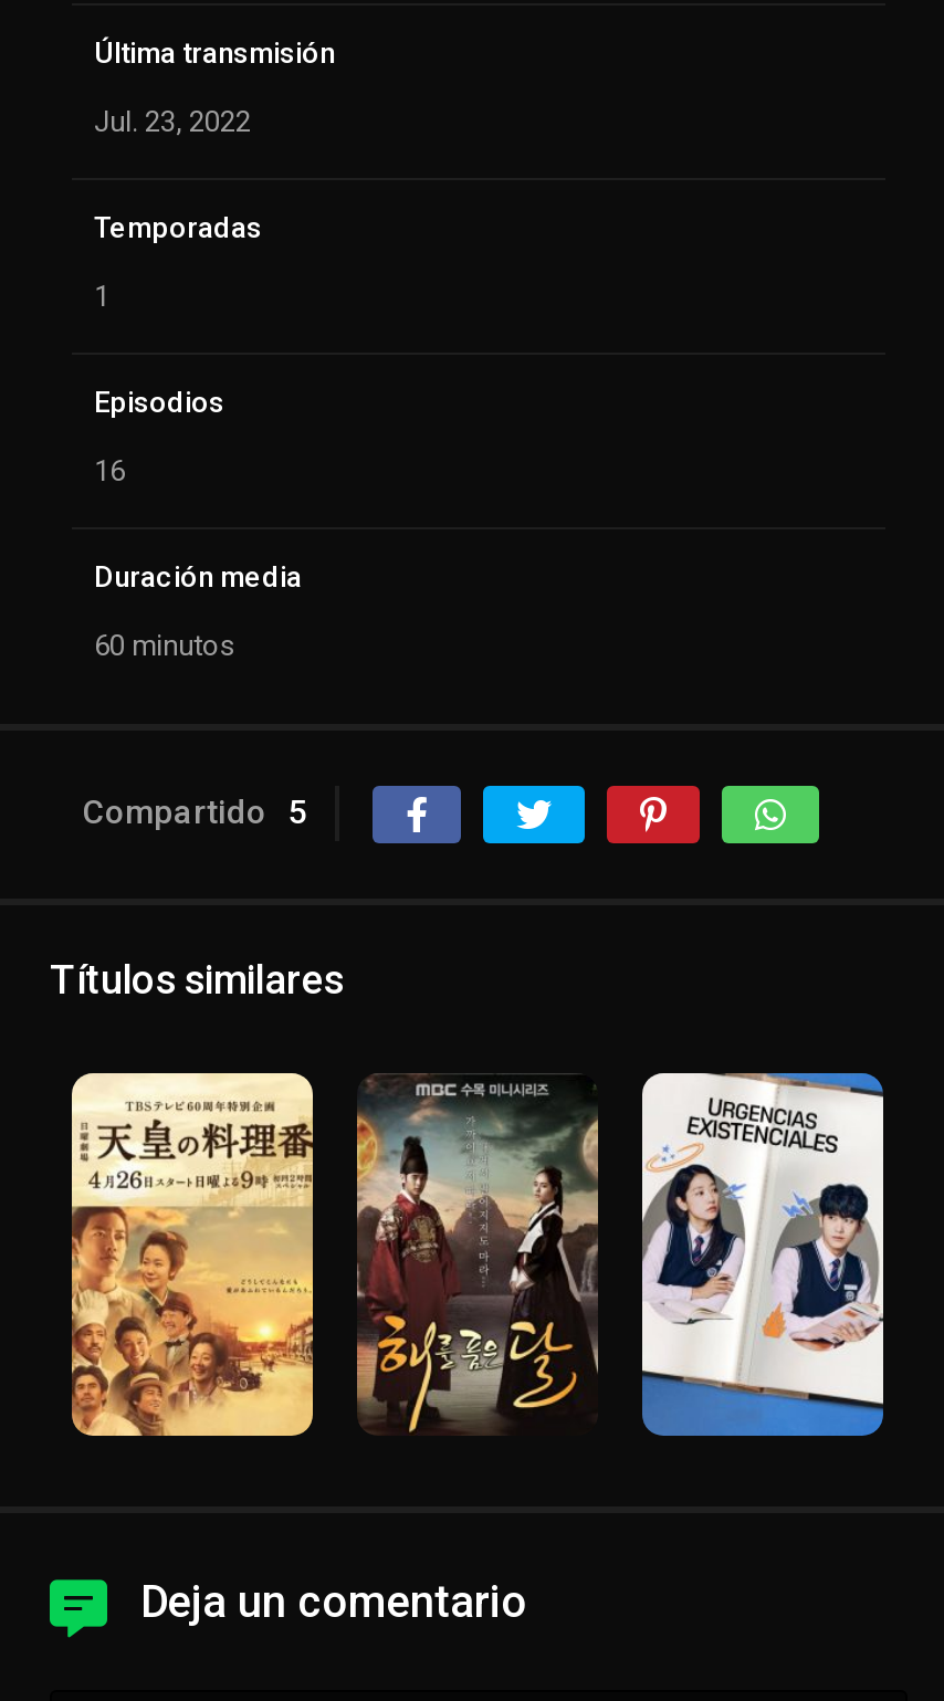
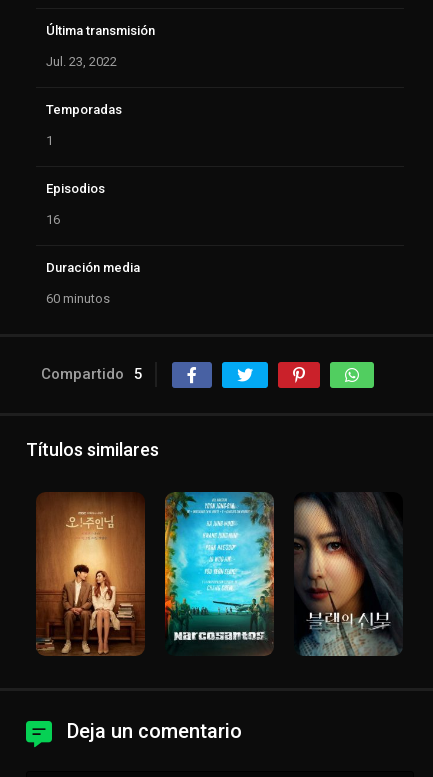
- [image]
+ [image]

- [image]
+ [image]

- [image]
+ [image]
